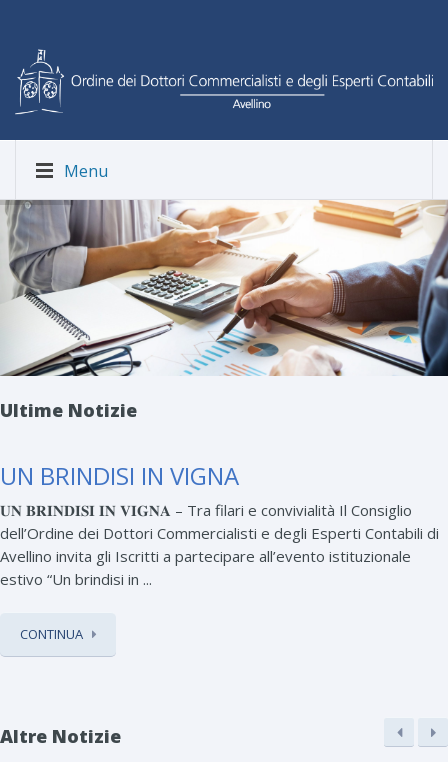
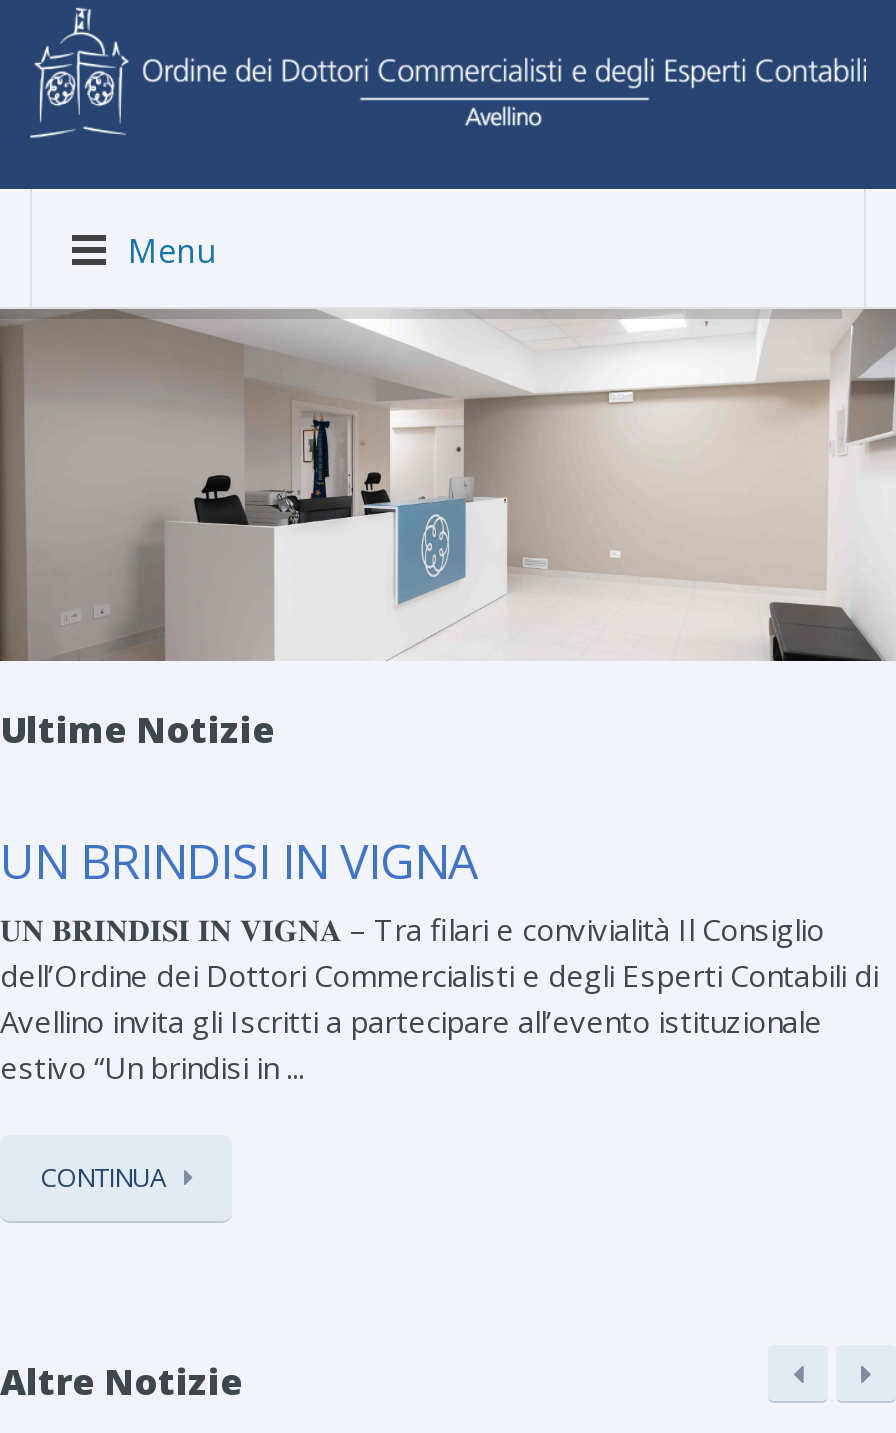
- [image]
+ [image]
